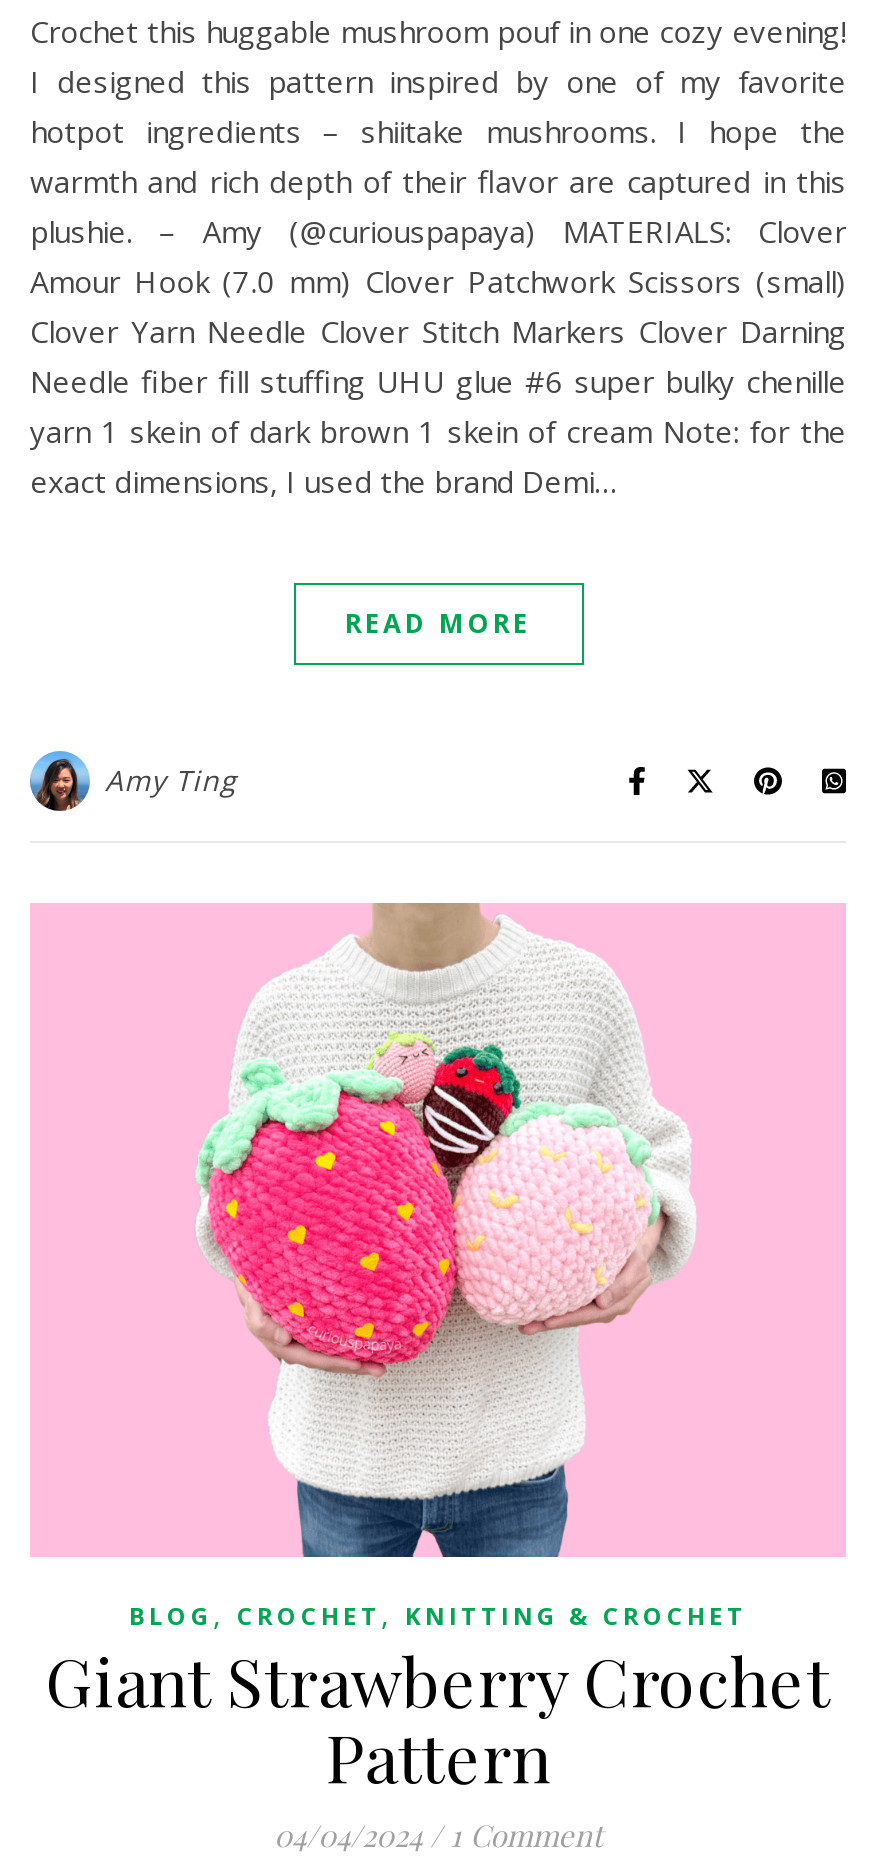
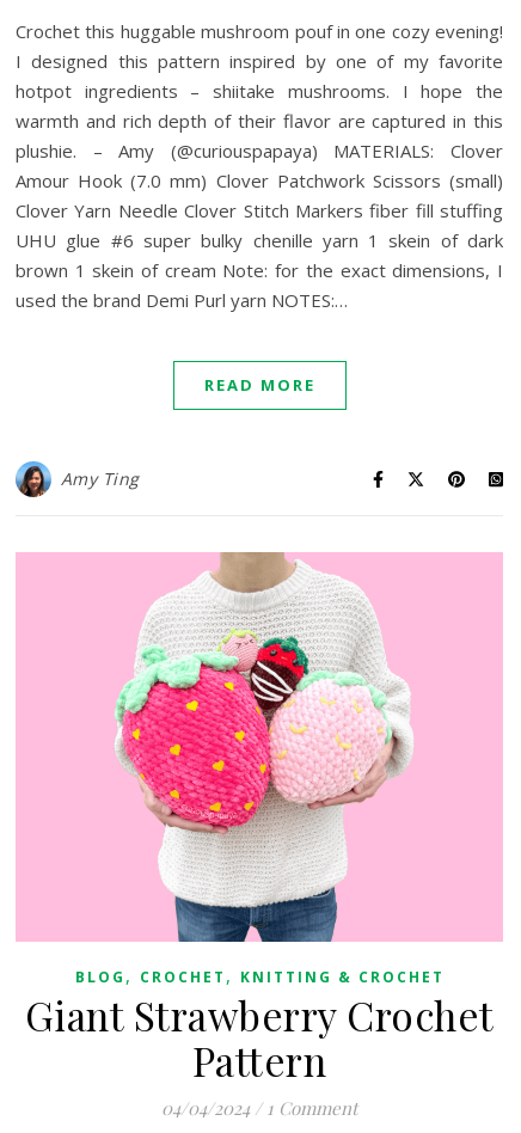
- Clover Yarn Needle Clover Stitch Markers Clover Darning
- Needle fiber fill stuffing UHU glue #6 super bulky chenille
- yarn 1 skein of dark brown 1 skein of cream Note: for the
- exact dimensions, I used the brand Demi…
+ Clover Yarn Needle Clover Stitch Markers fiber fill stuffing
+ UHU glue #6 super bulky chenille yarn 1 skein of dark
+ brown 1 skein of cream Note: for the exact dimensions, I
+ used the brand Demi Purl yarn NOTES:…
